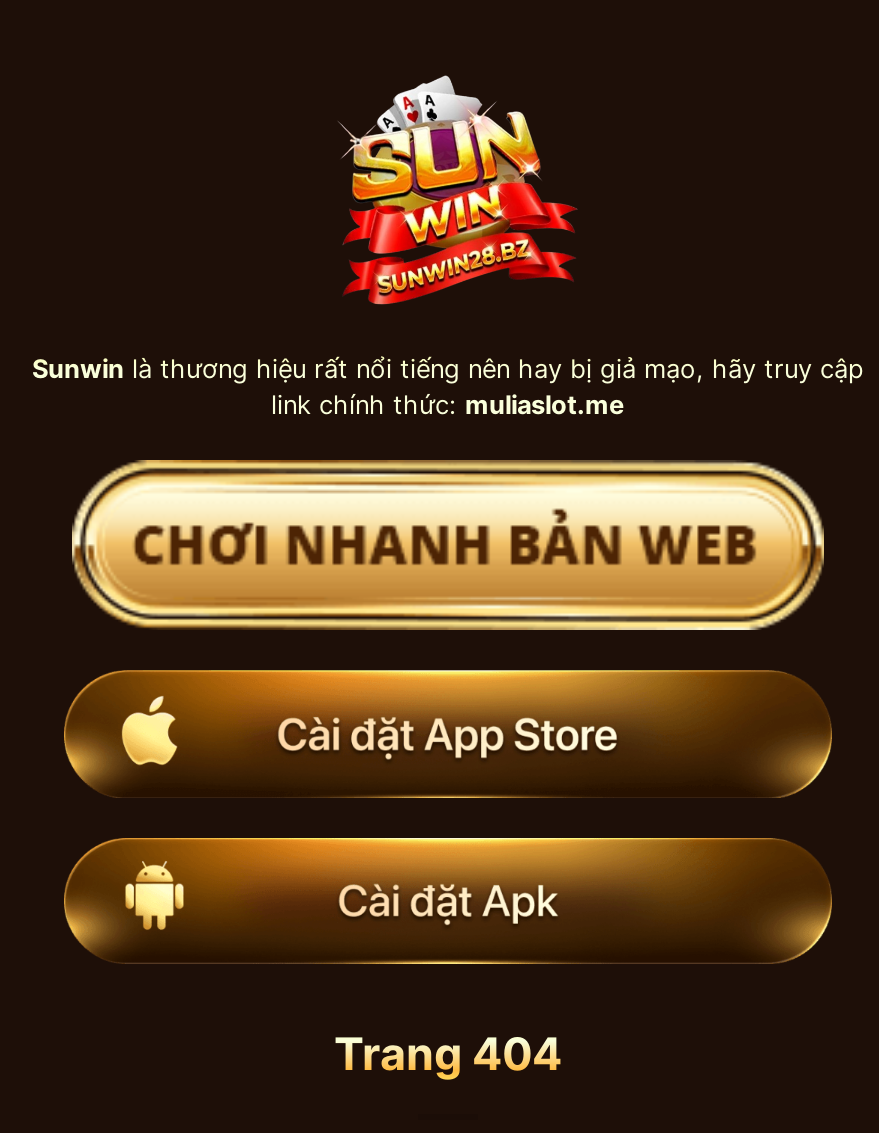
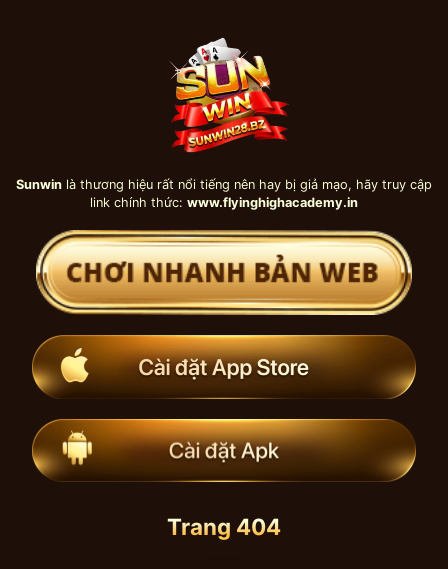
- link chính thức: muliaslot.me
+ link chính thức: www.flyinghighacademy.in
